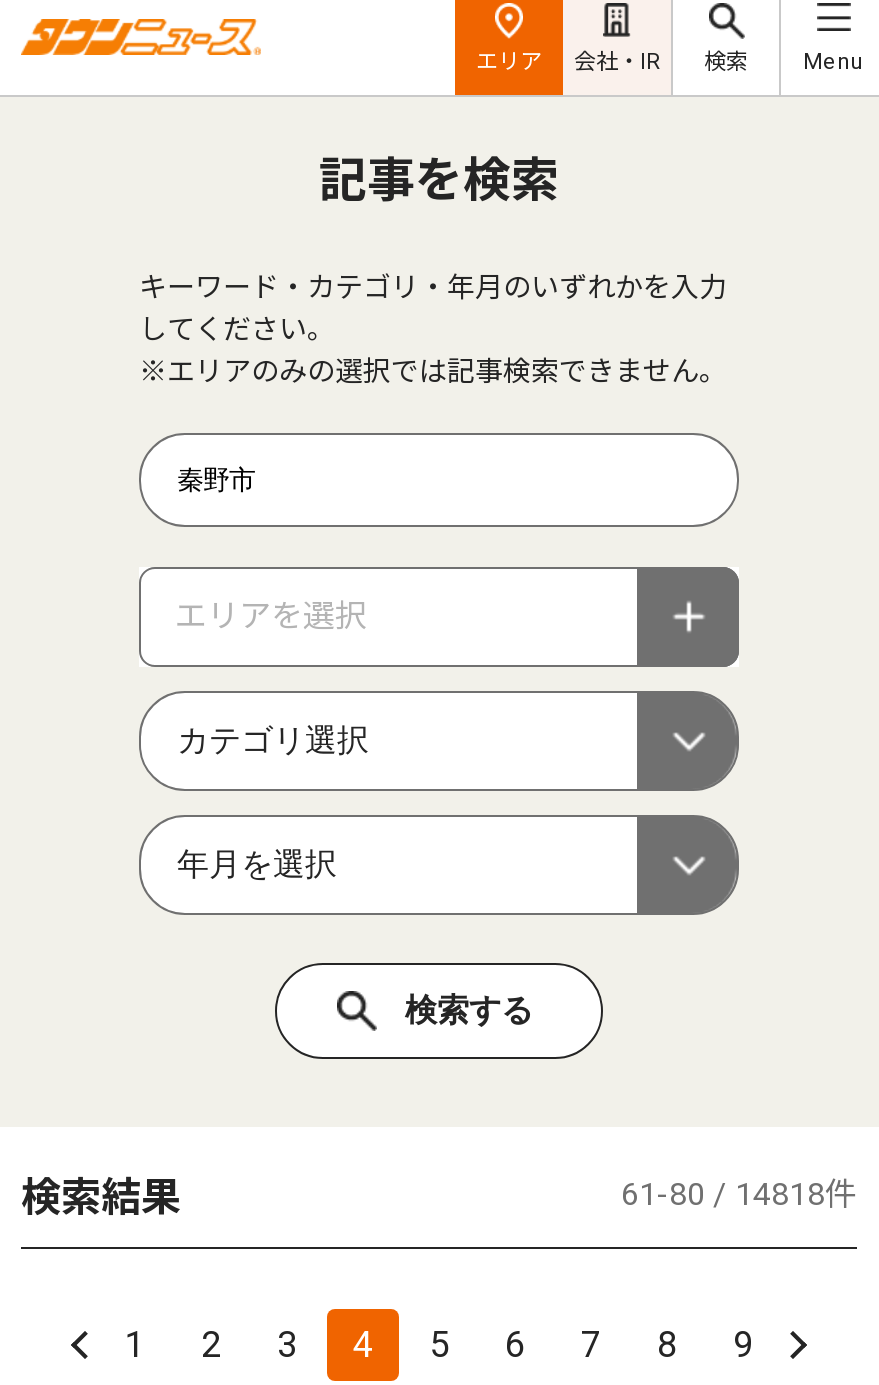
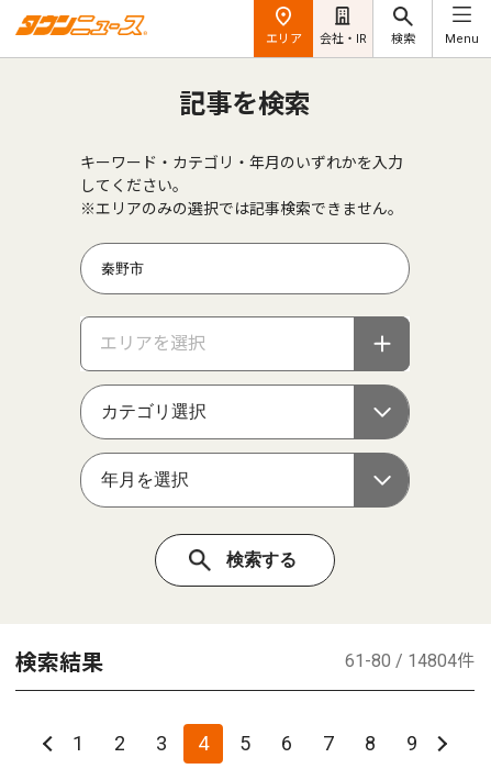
- 61-80 / 14818件
+ 61-80 / 14804件
